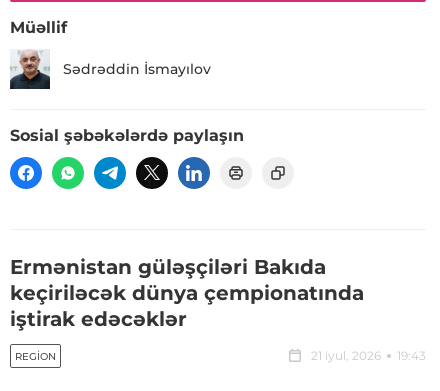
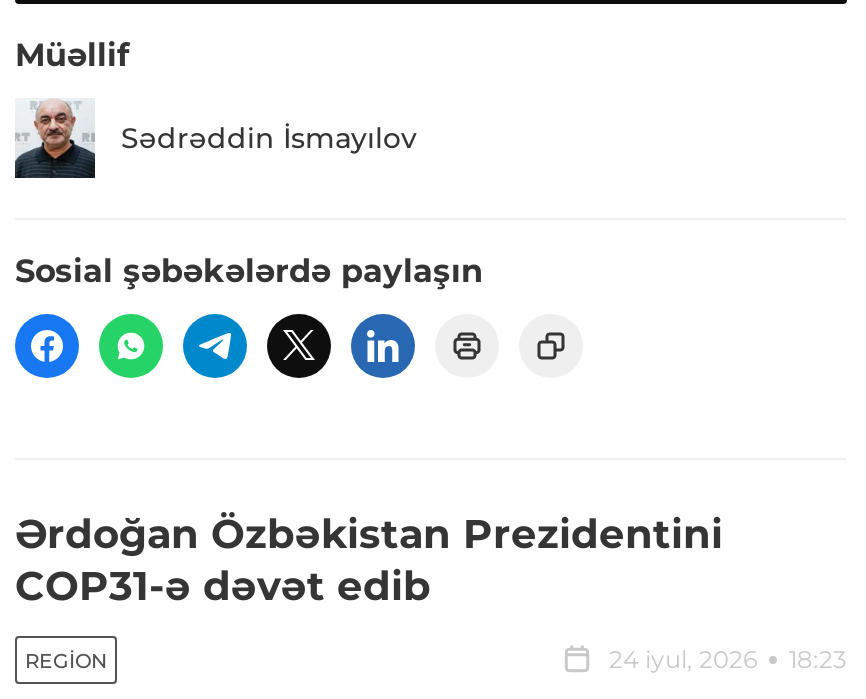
- Ermənistan güləşçiləri Bakıda
- keçiriləcək dünya çempionatında
- iştirak edəcəklər
+ Ərdoğan Özbəkistan Prezidentini
+ COP31-ə dəvət edib

- 21 iyul, 2026
- 19:43
+ 24 iyul, 2026
+ 18:23
